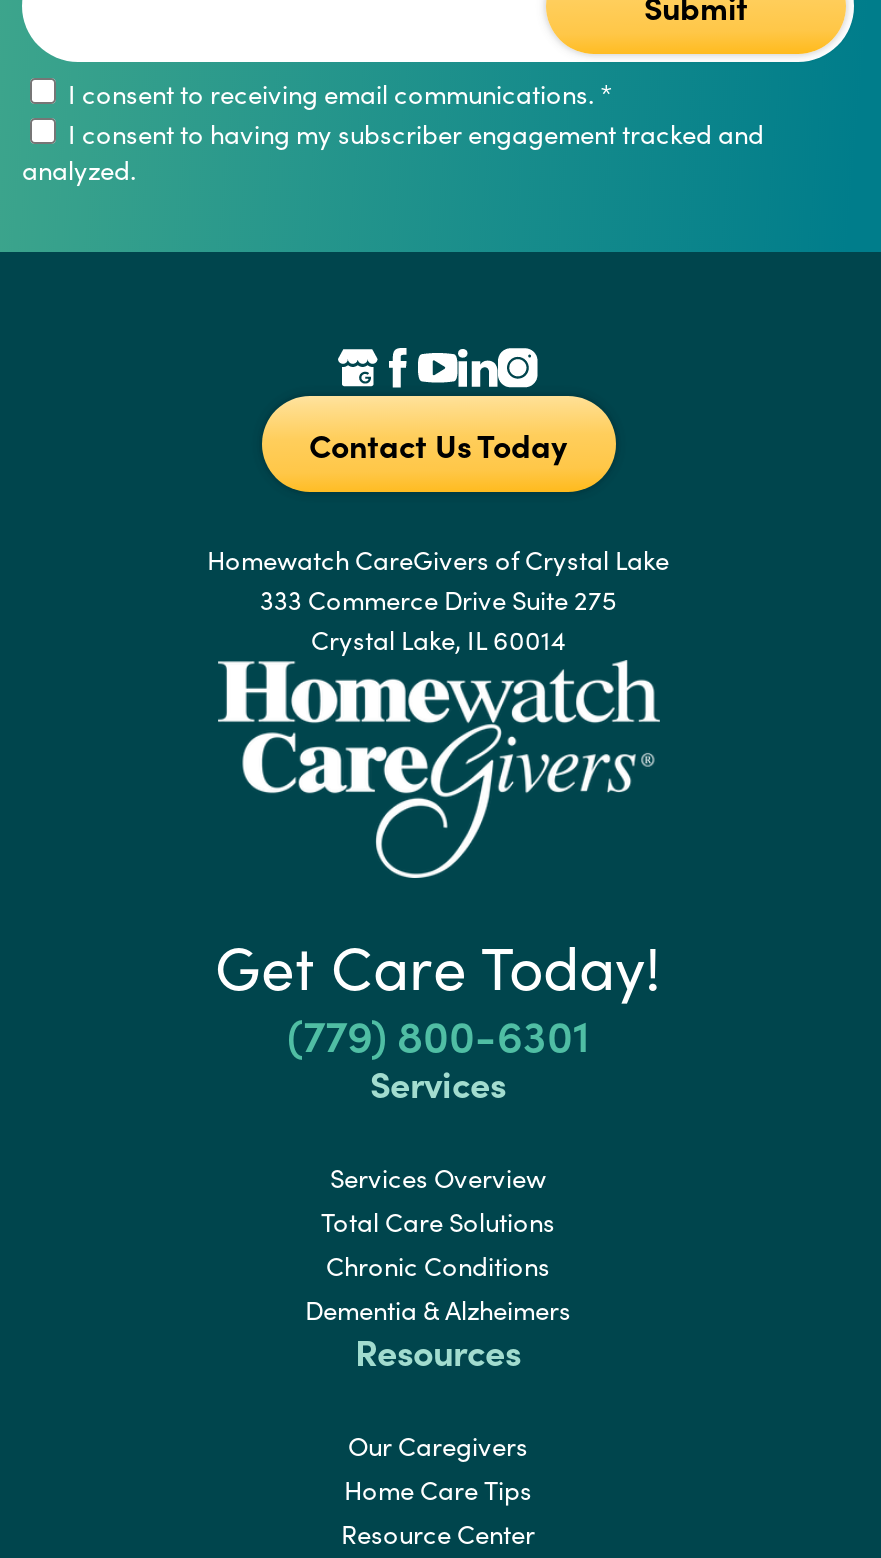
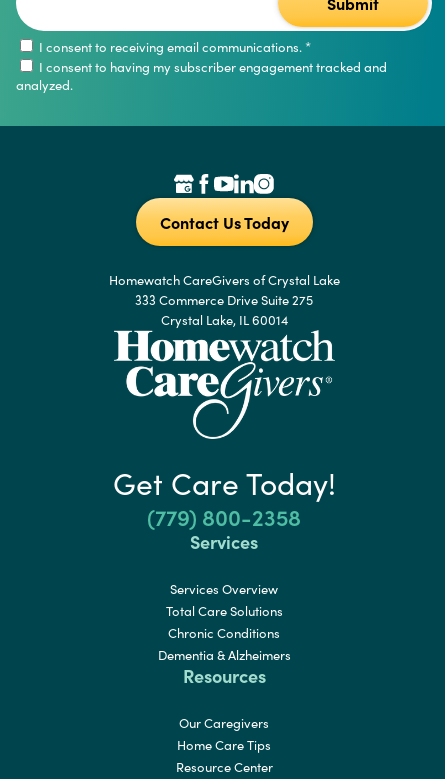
- (779) 800-6301
+ (779) 800-2358
